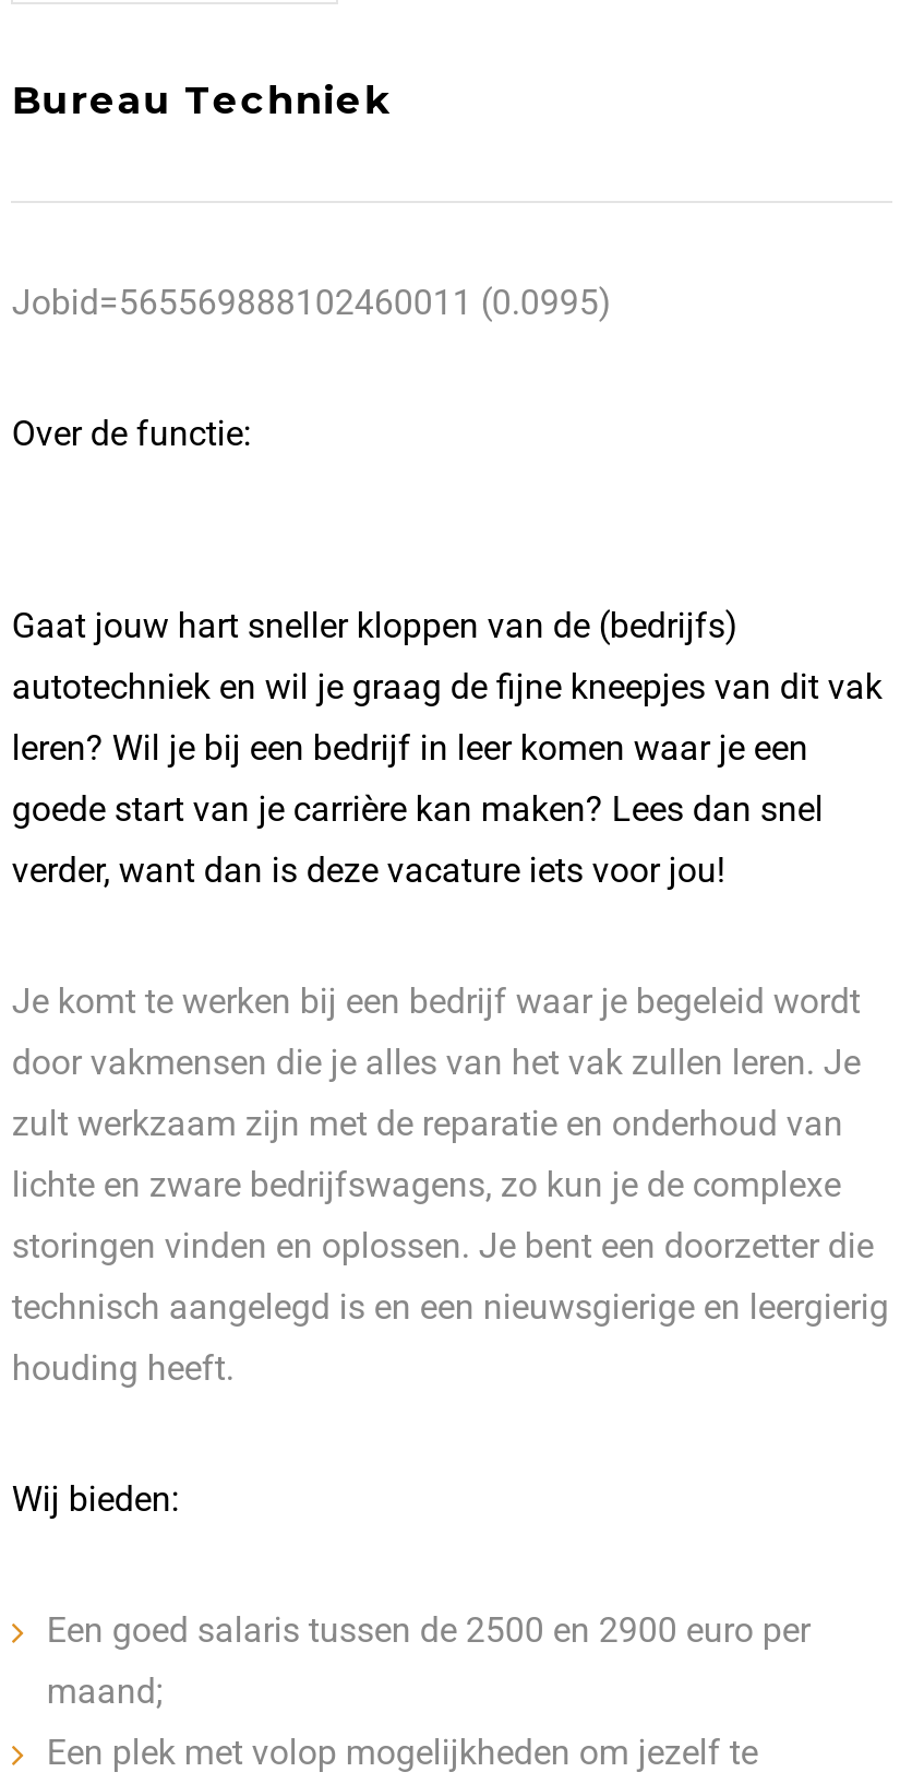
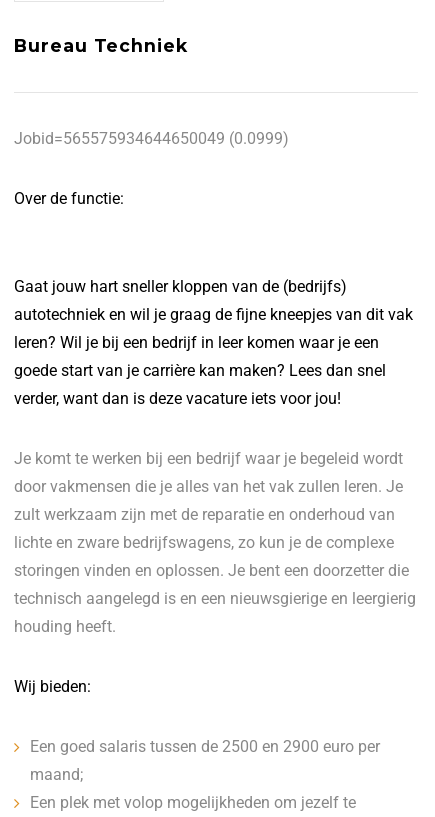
- Jobid=565569888102460011 (0.0995)
+ Jobid=565575934644650049 (0.0999)
